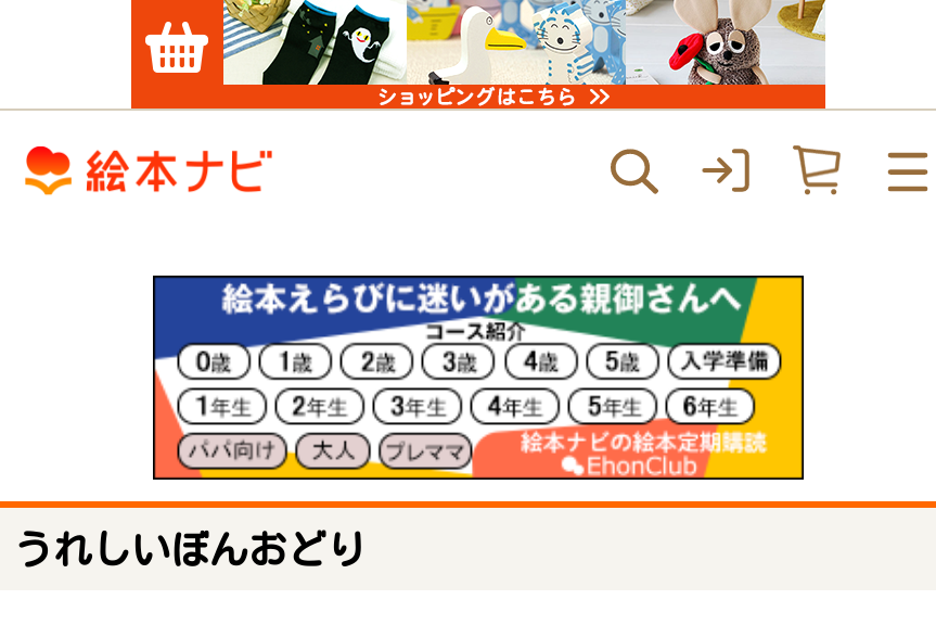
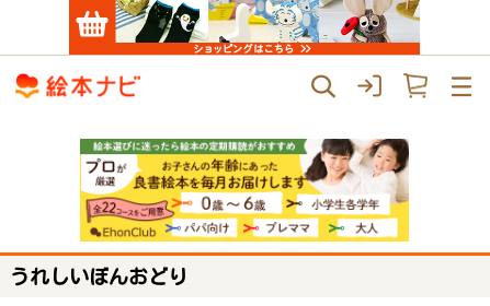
- [image]
+ [image]
